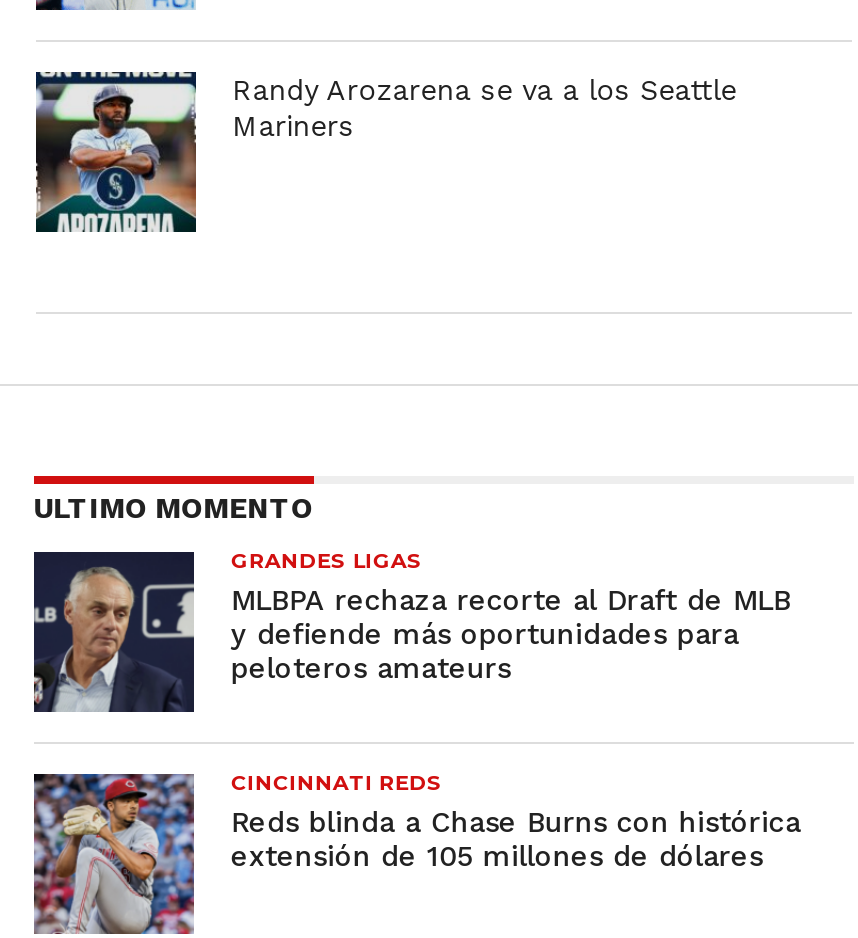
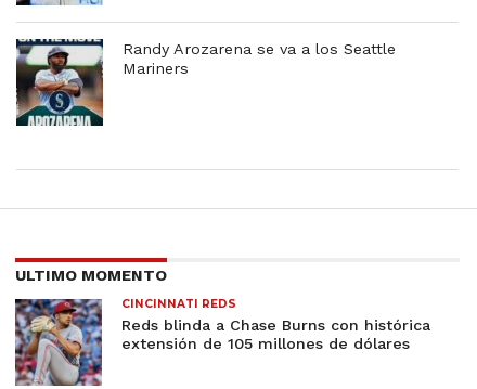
- [image]
- GRANDES LIGAS
- MLBPA rechaza recorte al Draft de MLB
- y defiende más oportunidades para
- peloteros amateurs
